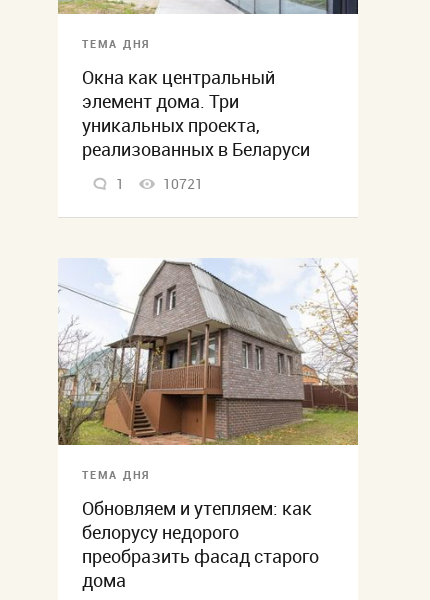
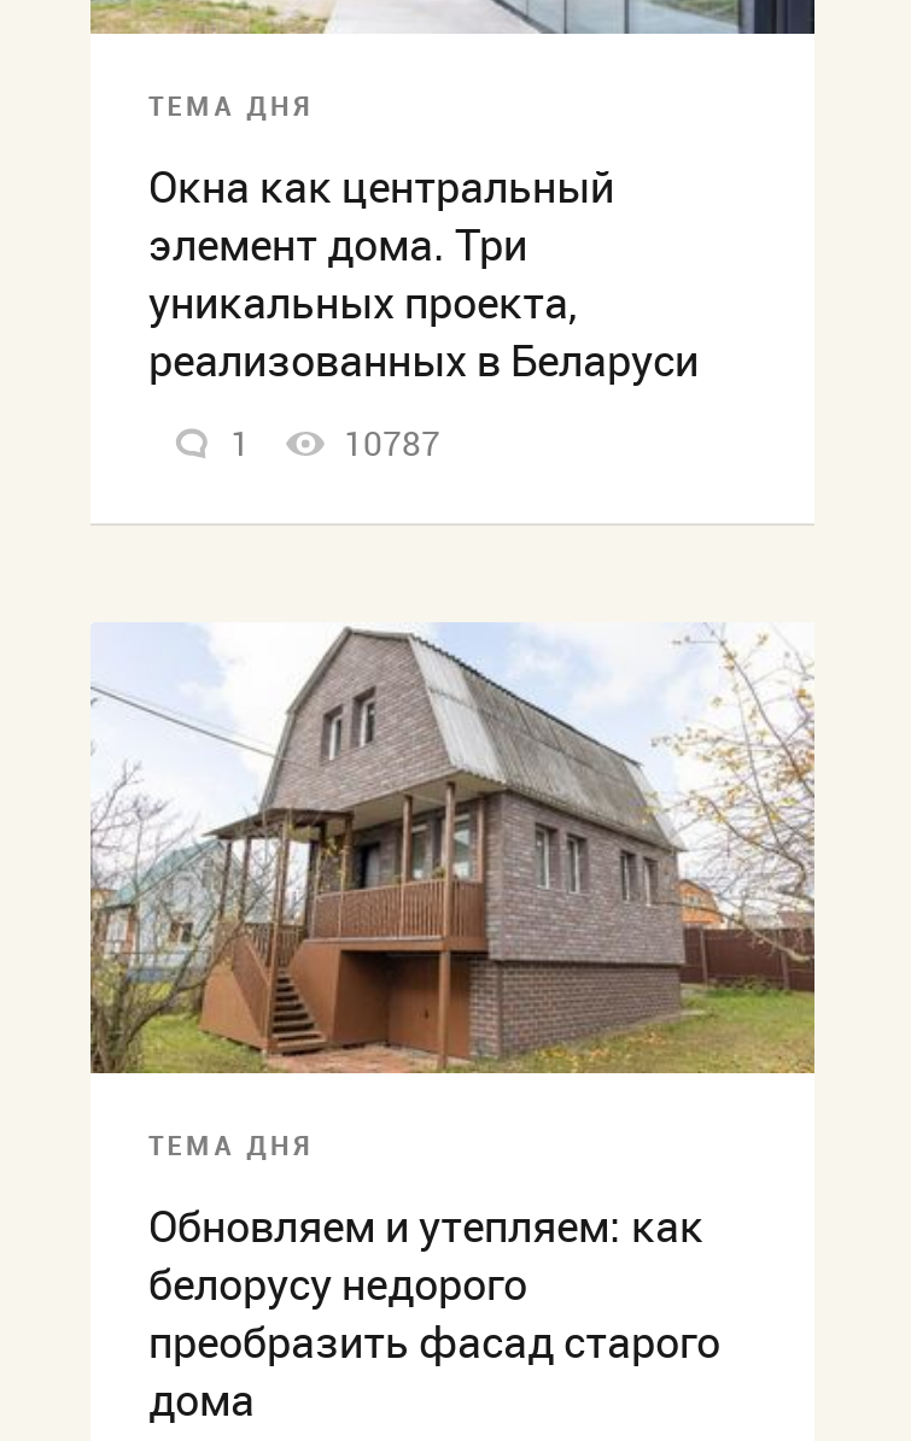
- 10721
+ 10787
